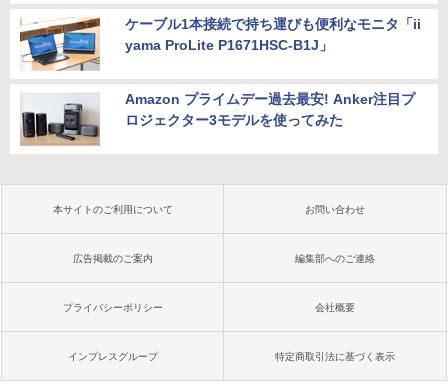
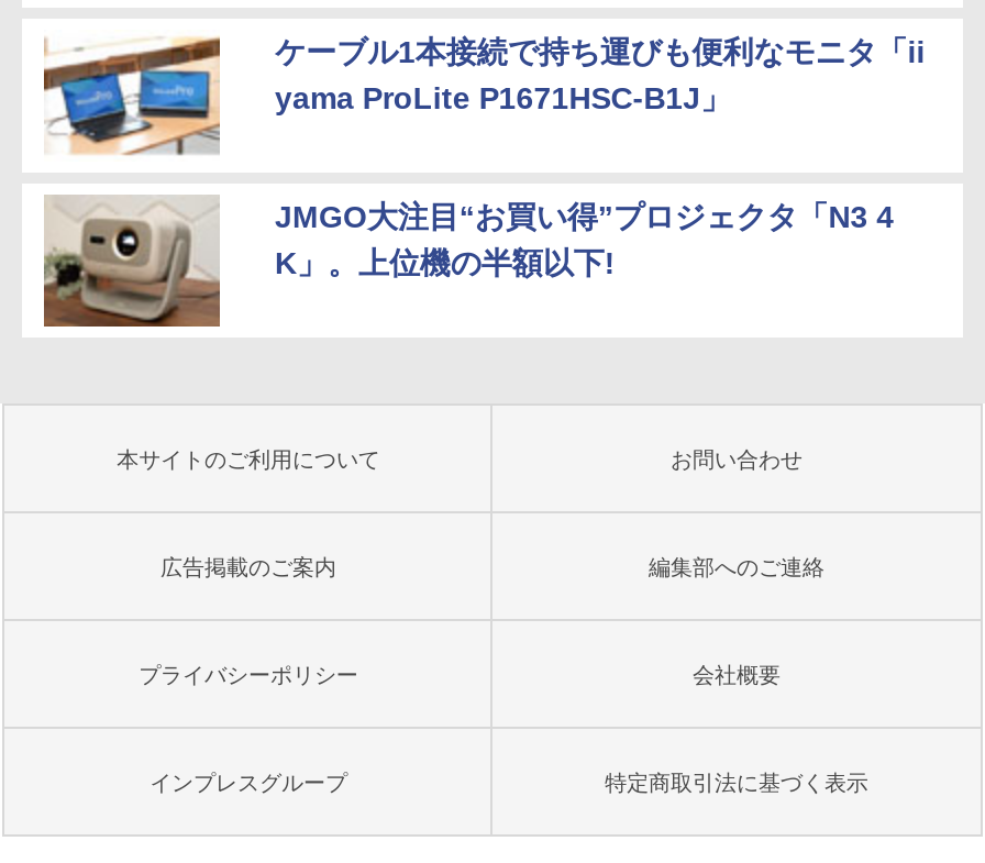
- [image]
- Amazon プライムデー過去最安! Anker注目プ
- ロジェクター3モデルを使ってみた
+ [image]
+ JMGO大注目“お買い得”プロジェクタ「N3 4
+ K」。上位機の半額以下!
